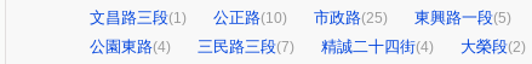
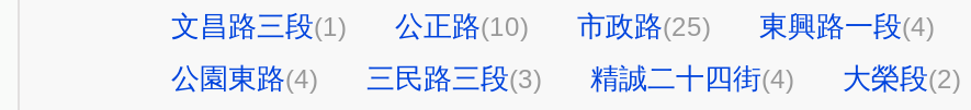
- 文昌路三段(1) 公正路(10) 市政路(25) 東興路一段(5)
+ 文昌路三段(1) 公正路(10) 市政路(25) 東興路一段(4)

- 公園東路(4) 三民路三段(7) 精誠二十四街(4) 大榮段(2)
+ 公園東路(4) 三民路三段(3) 精誠二十四街(4) 大榮段(2)
